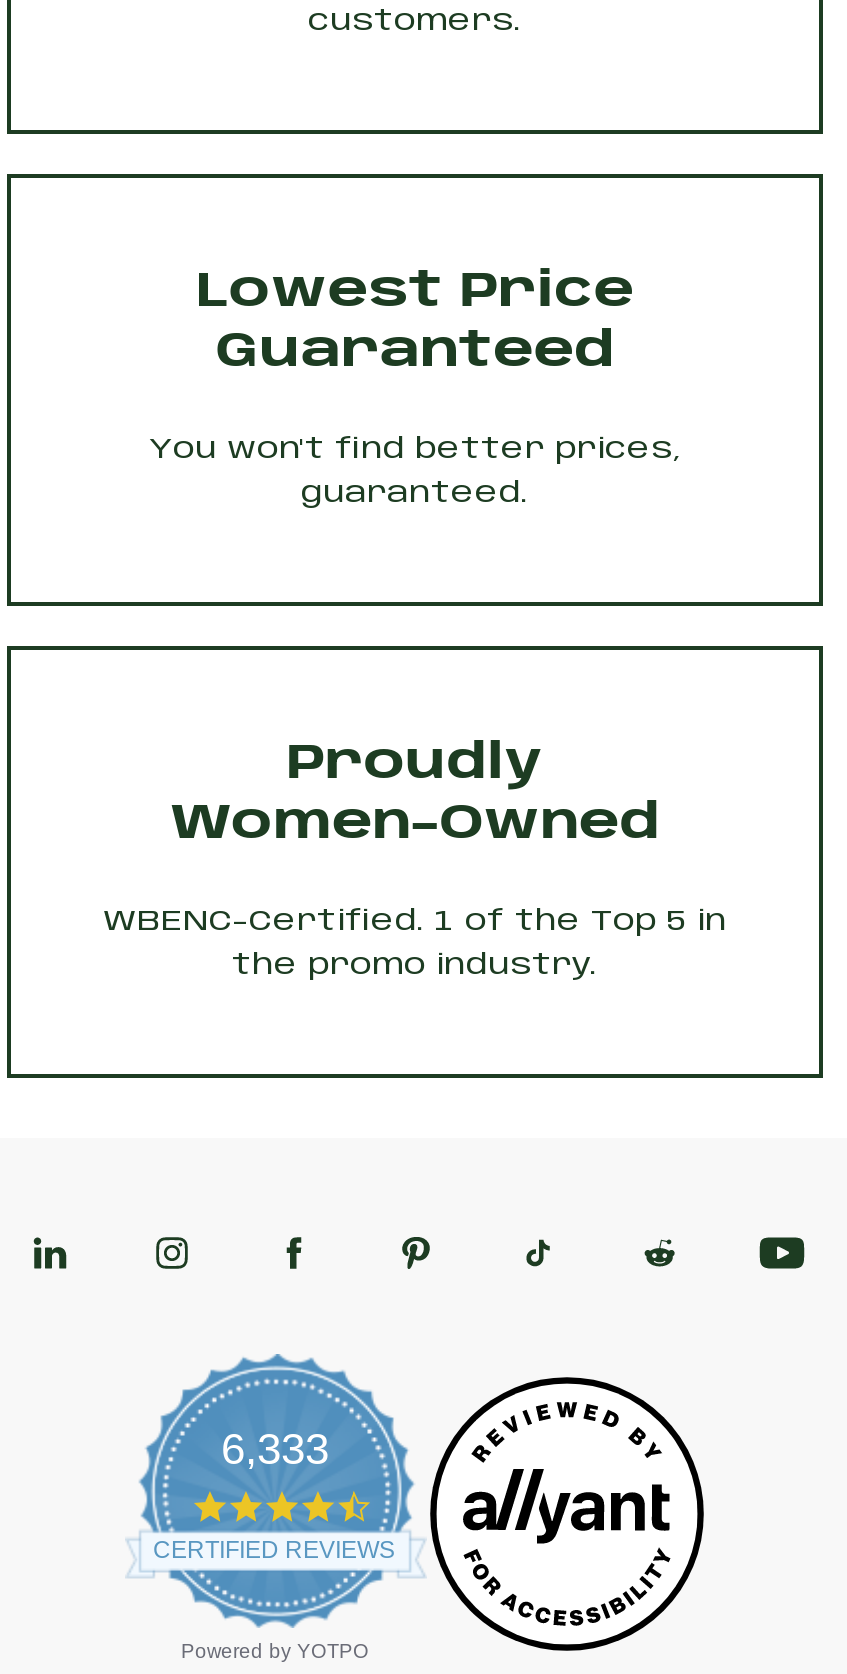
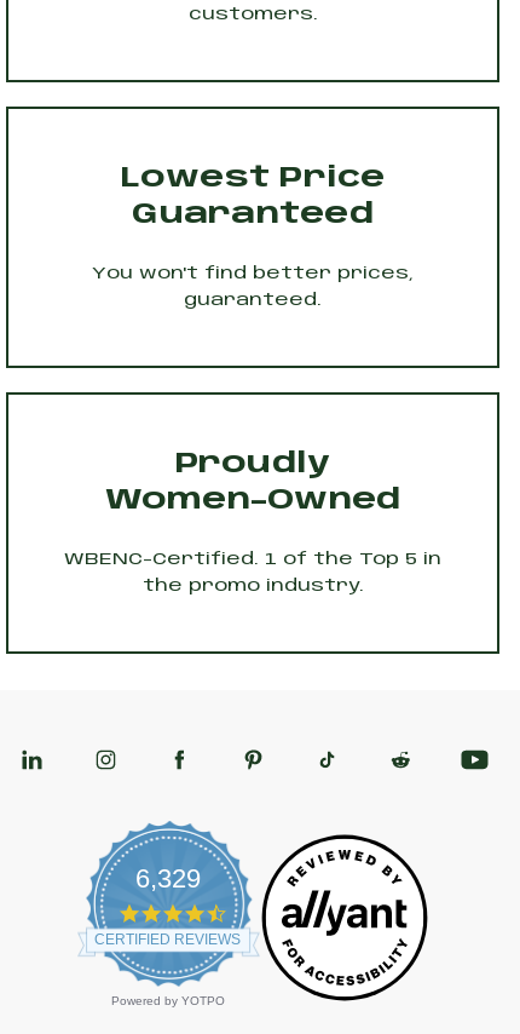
- 6,333
+ 6,329
